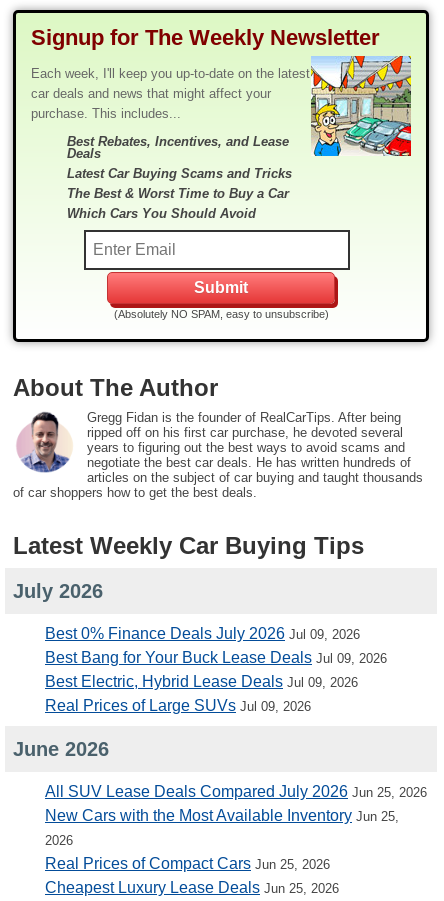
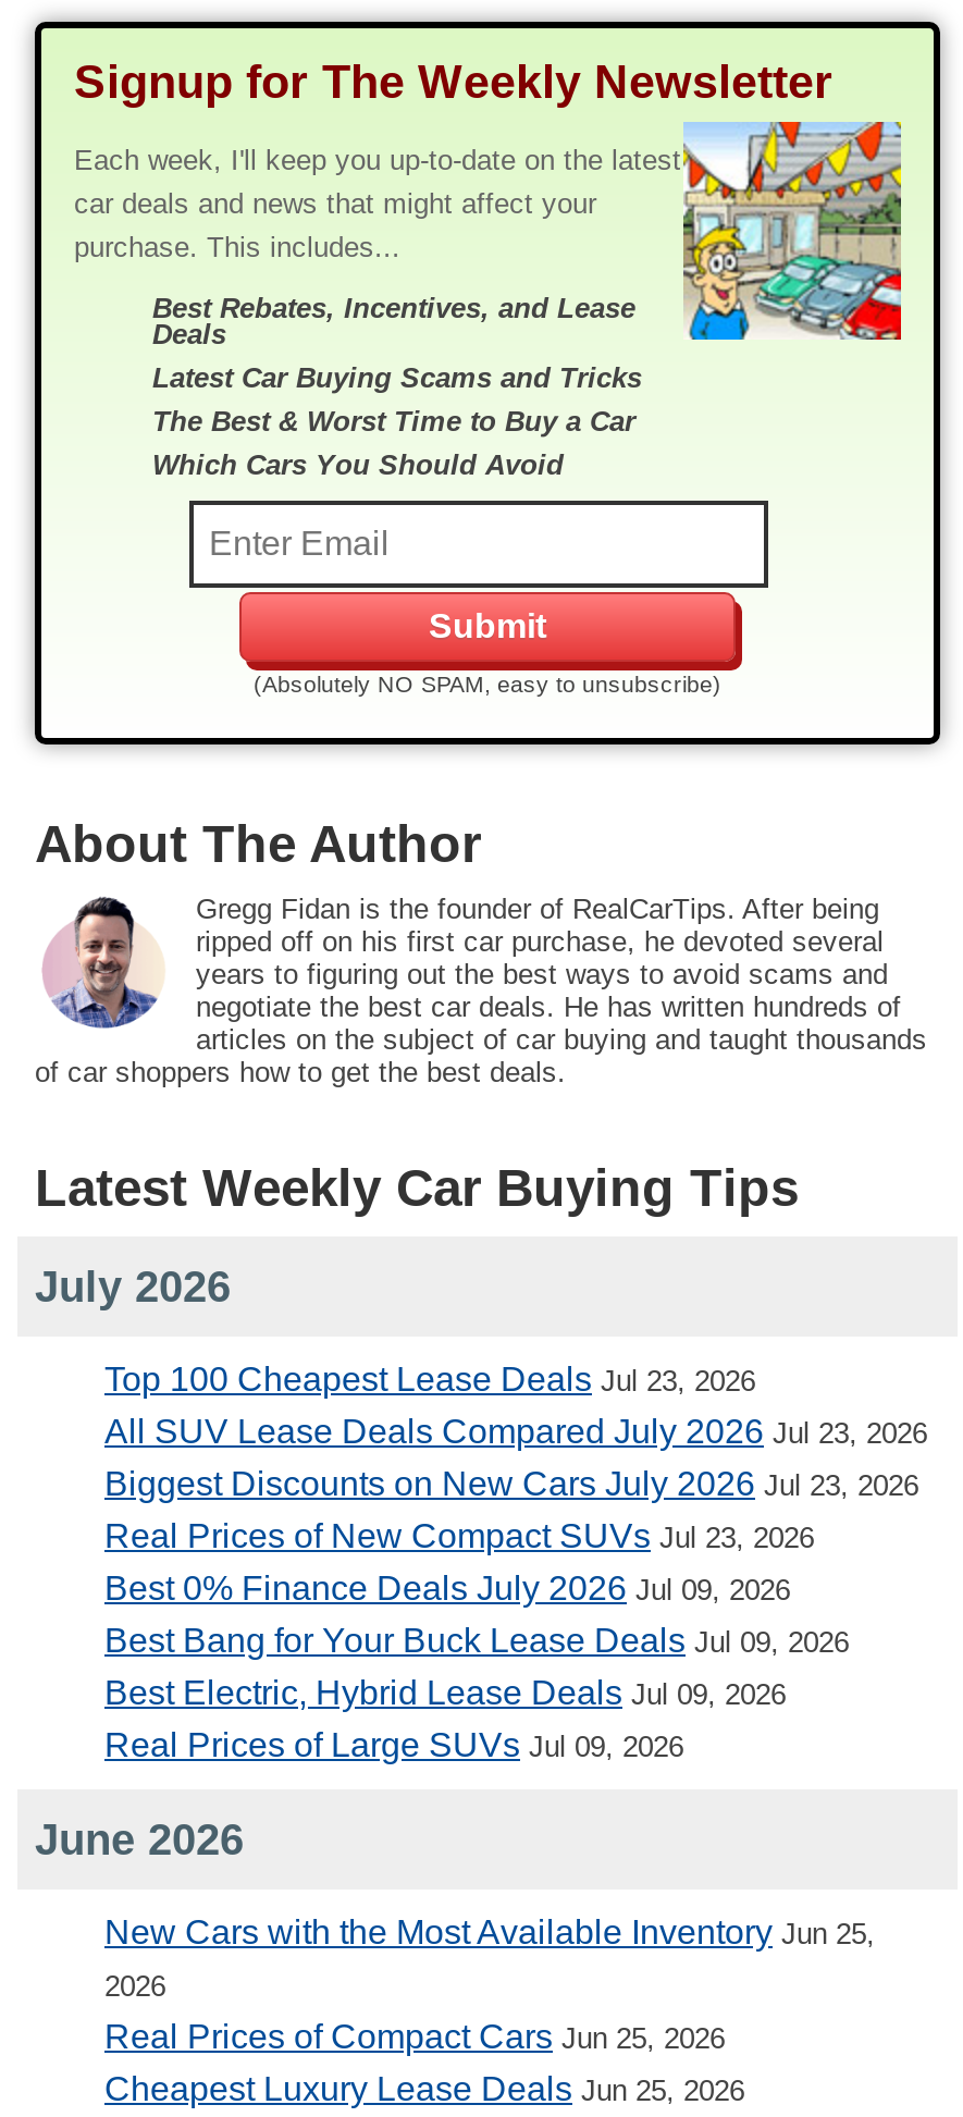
+ Top 100 Cheapest Lease Deals Jul 23, 2026
+ All SUV Lease Deals Compared July 2026 Jul 23, 2026
+ Biggest Discounts on New Cars July 2026 Jul 23, 2026
+ Real Prices of New Compact SUVs Jul 23, 2026

moved down: Best 0% Finance Deals July 2026 Jul 09, 2026 | Best Bang for Your Buck Lease Deals Jul 09, 2026 | Best Electric, Hybrid Lease Deals Jul 09, 2026 | Real Prices of Large SUVs Jul 09, 2026 | June 2026

- All SUV Lease Deals Compared July 2026 Jun 25, 2026
